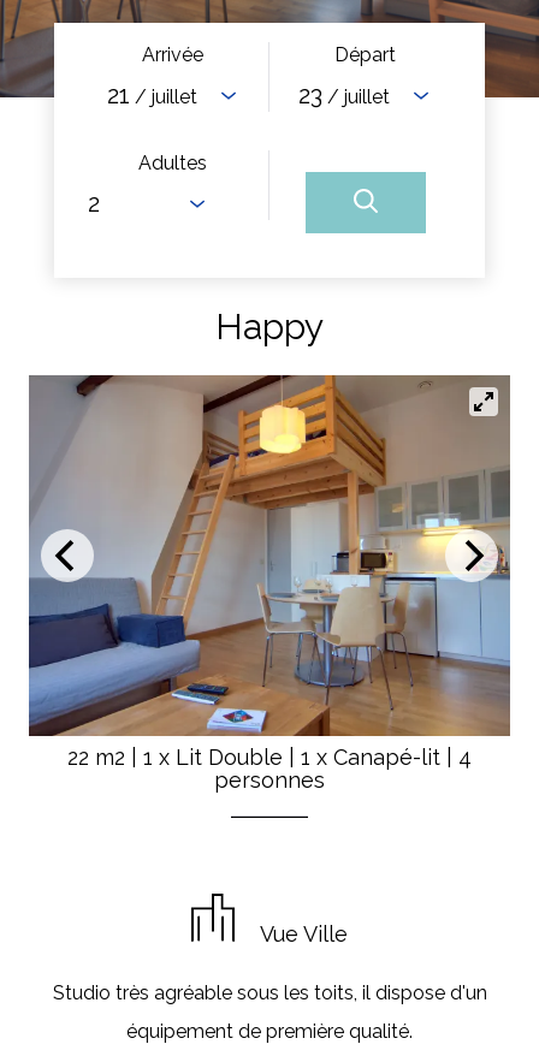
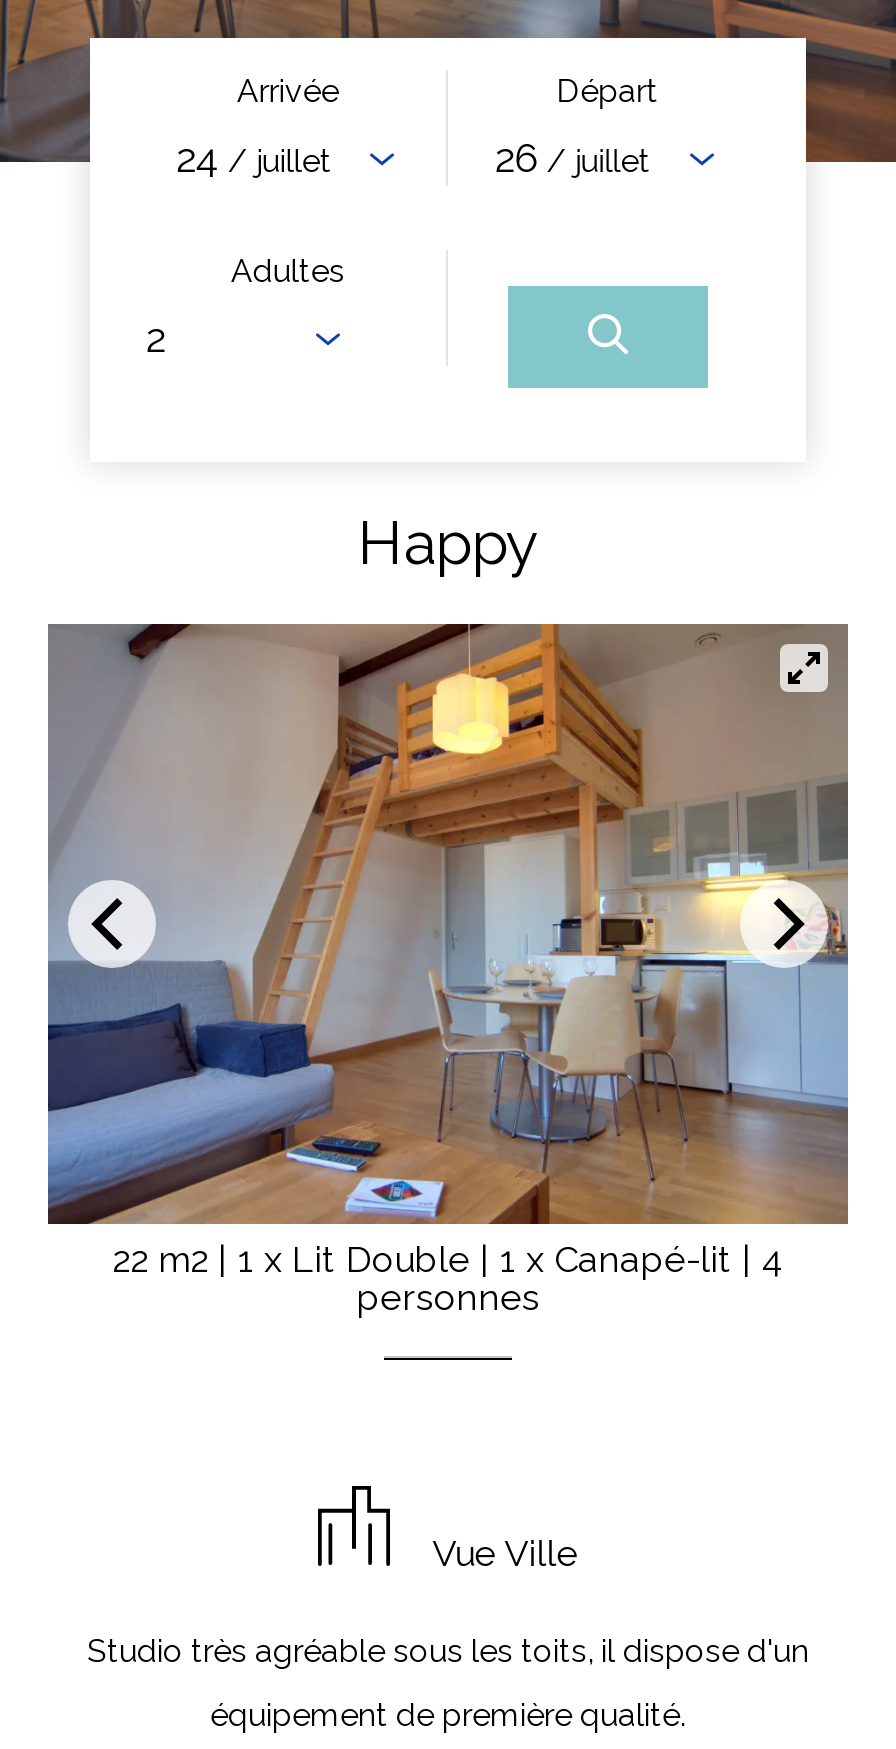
- 21 / juillet
+ 24 / juillet

- 23 / juillet
+ 26 / juillet
